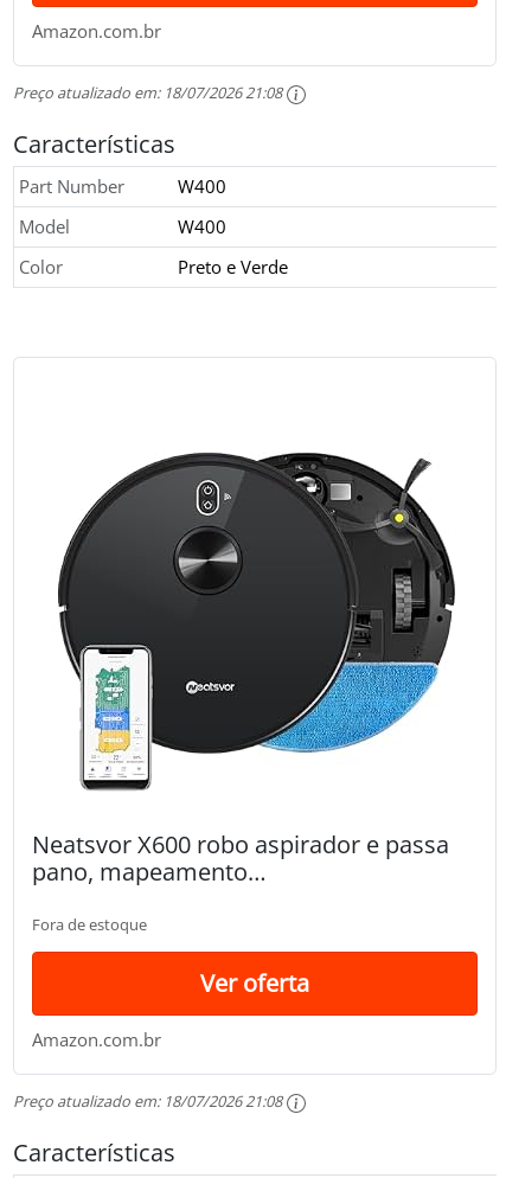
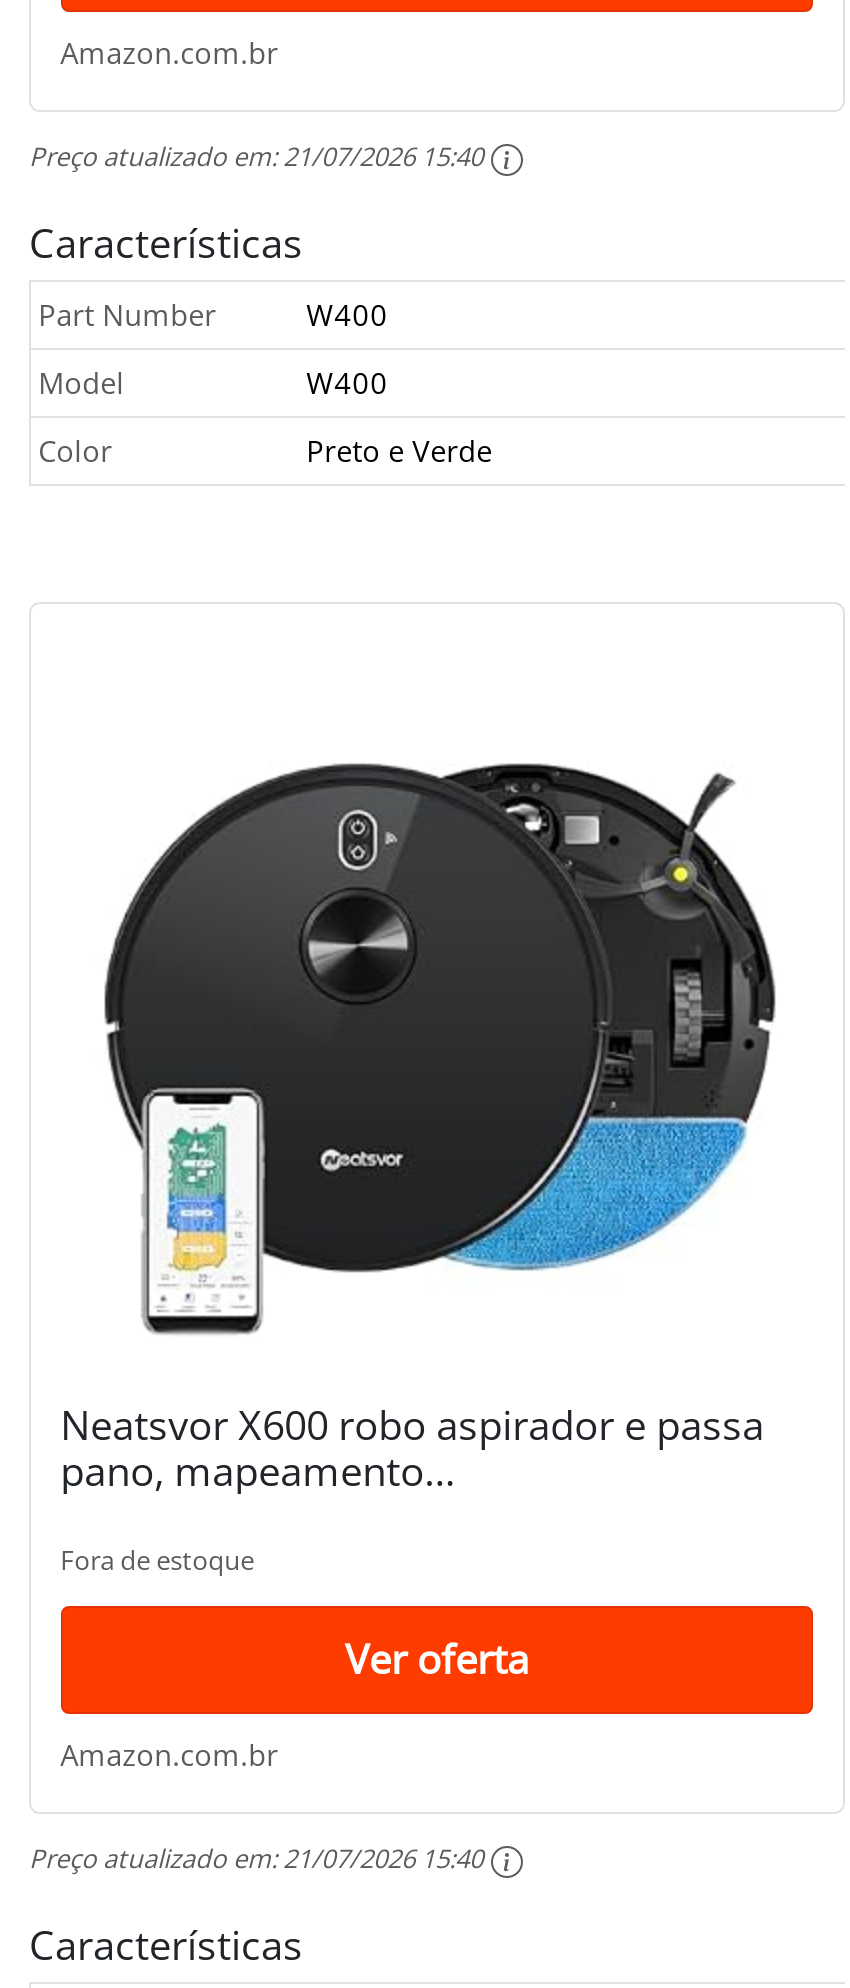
- Preço atualizado em:18/07/2026 21:08
+ Preço atualizado em:21/07/2026 15:40

- Preço atualizado em:18/07/2026 21:08
+ Preço atualizado em:21/07/2026 15:40
